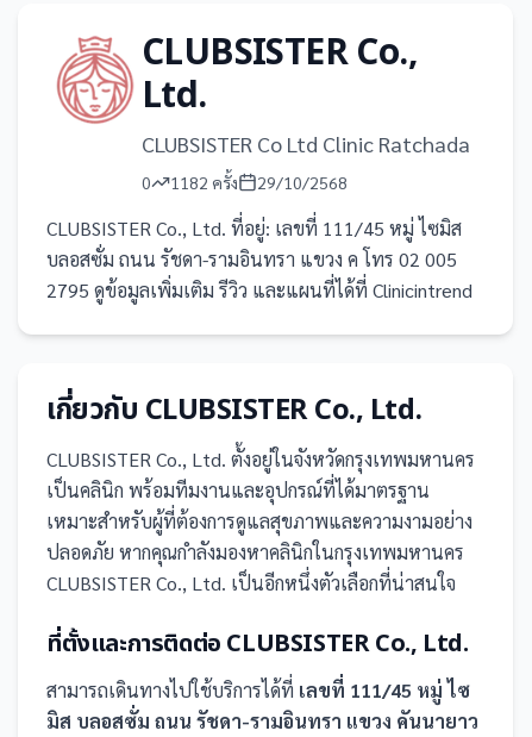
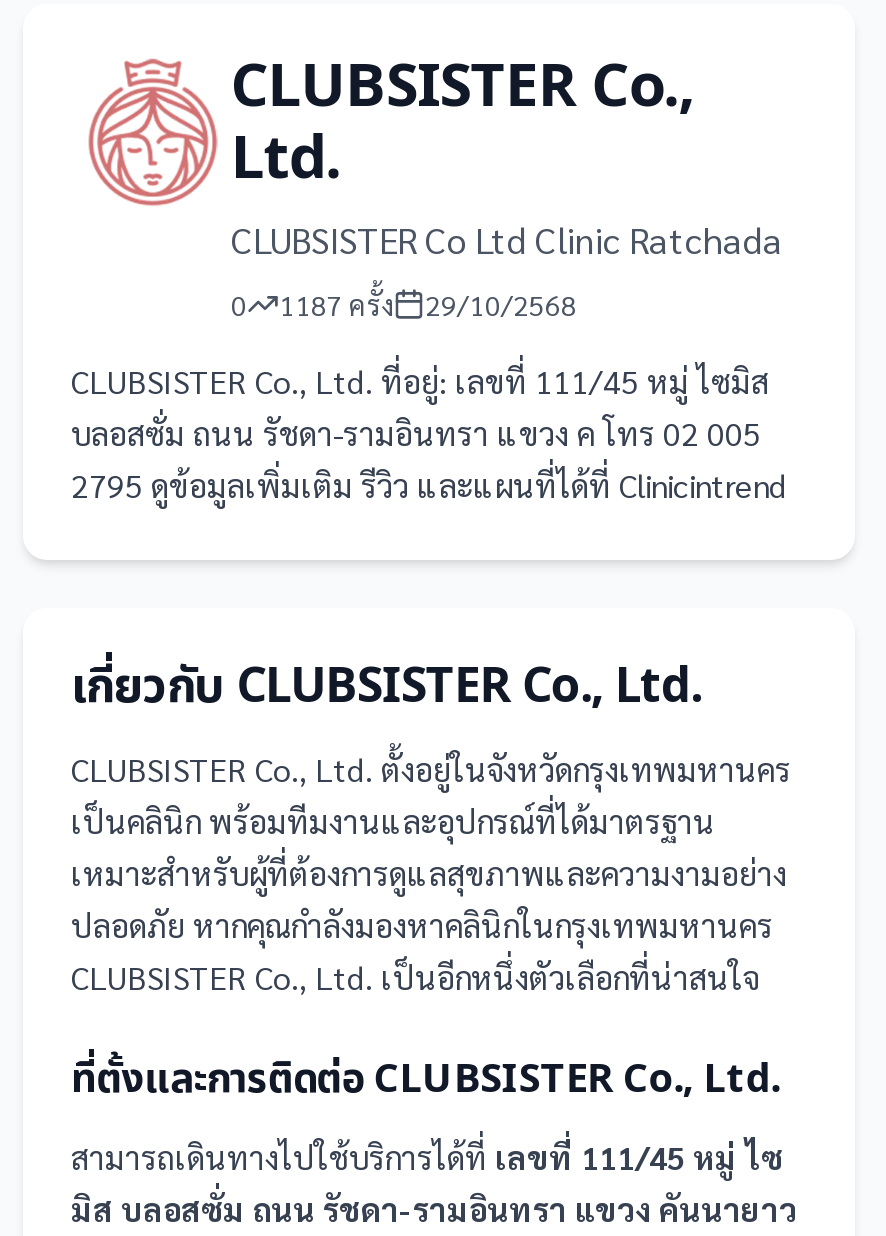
- 0 1182ครั้ง 29/10/2568
+ 0 1187ครั้ง 29/10/2568
